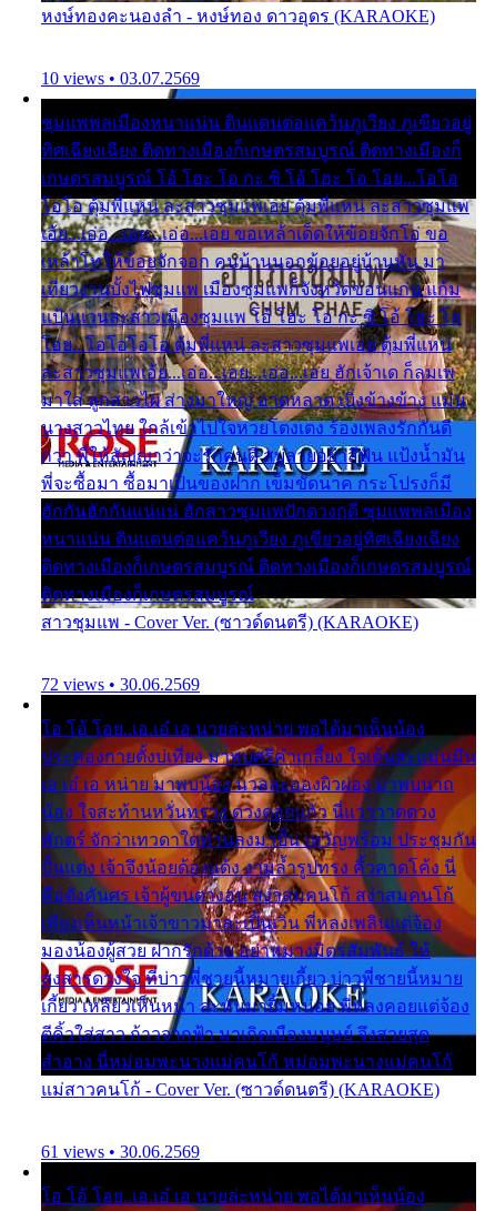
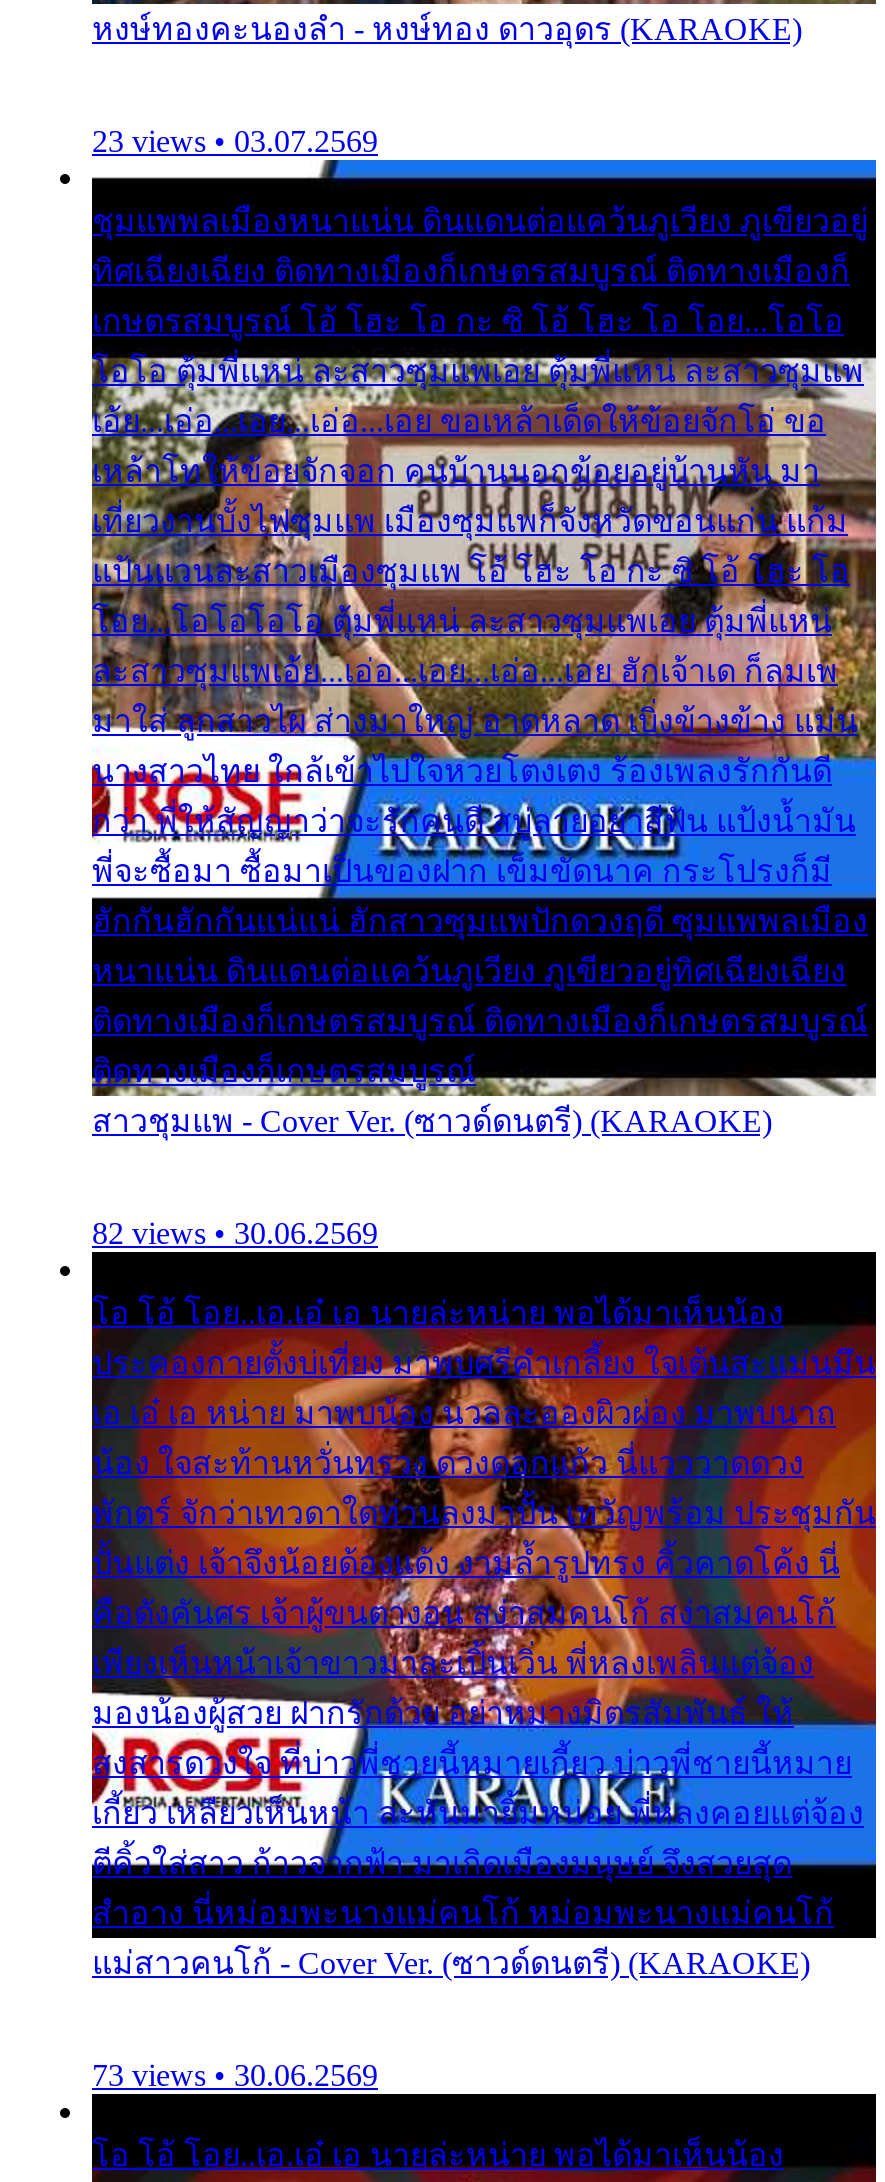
- 10 views • 03.07.2569
+ 23 views • 03.07.2569

- 72 views • 30.06.2569
+ 82 views • 30.06.2569

- 61 views • 30.06.2569
+ 73 views • 30.06.2569
